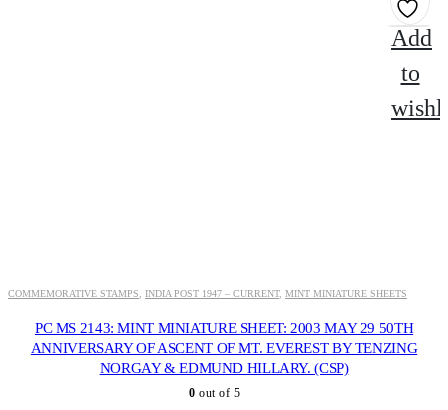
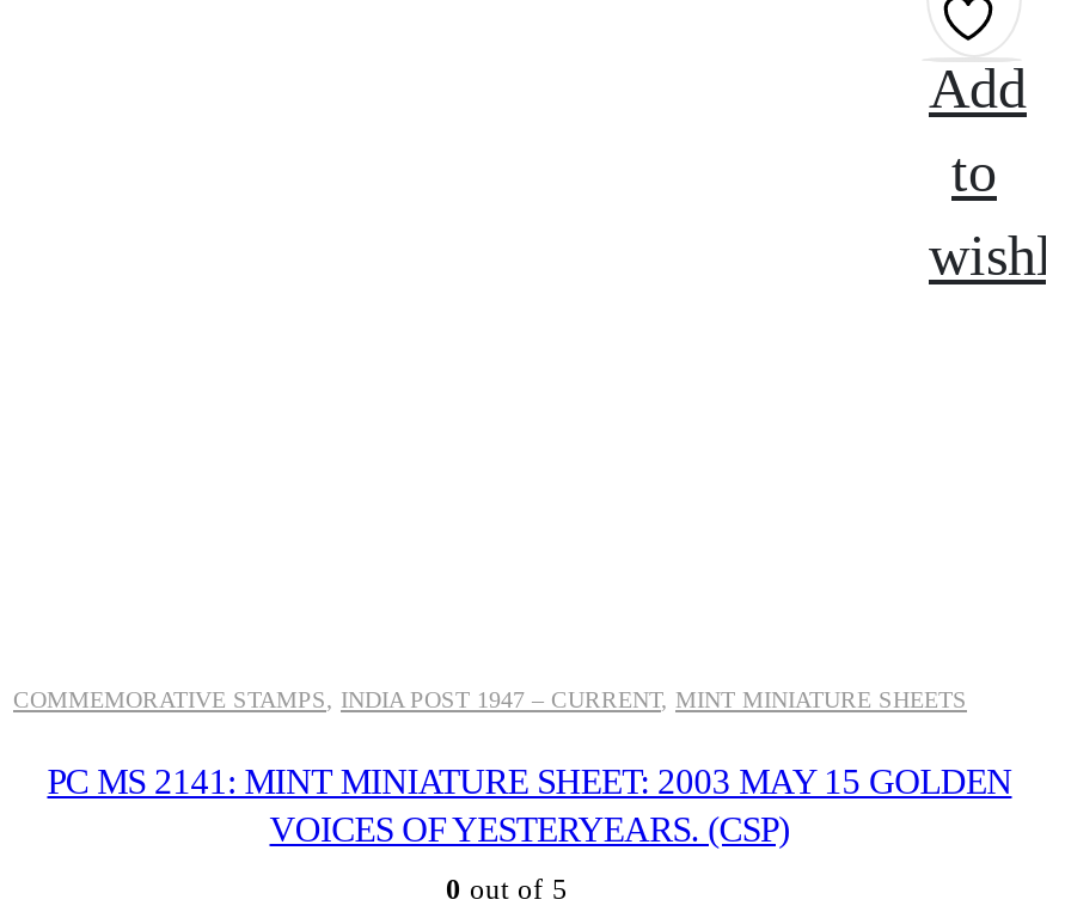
- PC MS 2143: MINT MINIATURE SHEET: 2003 MAY 29 50TH
- ANNIVERSARY OF ASCENT OF MT. EVEREST BY TENZING
- NORGAY & EDMUND HILLARY. (CSP)
+ PC MS 2141: MINT MINIATURE SHEET: 2003 MAY 15 GOLDEN
+ VOICES OF YESTERYEARS. (CSP)
